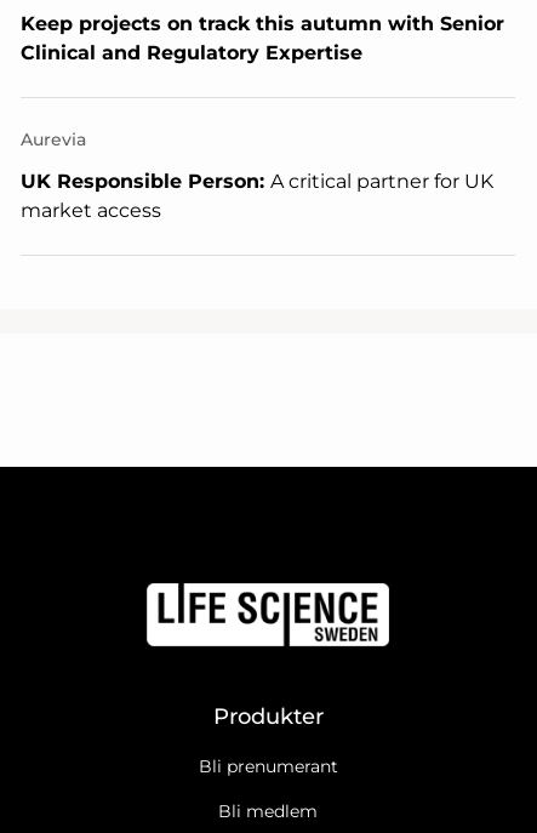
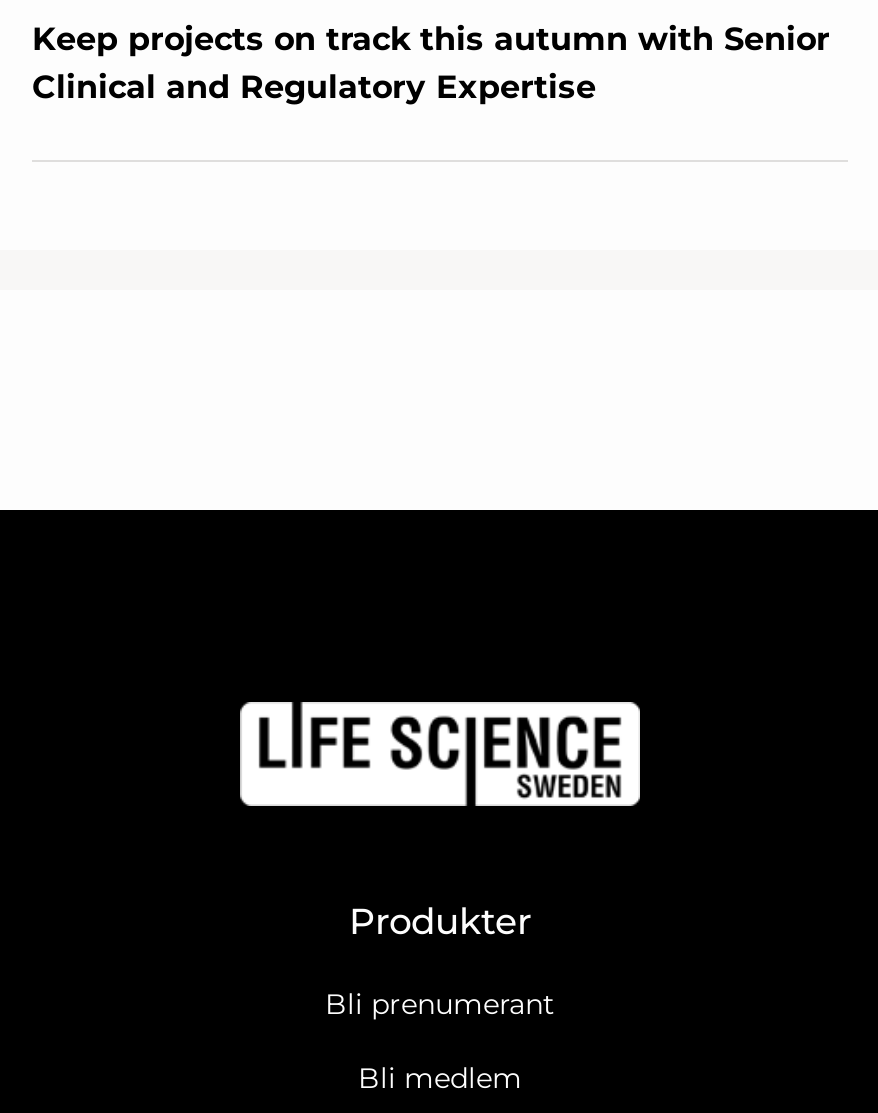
- Aurevia
- UK Responsible Person: A critical partner for UK
- market access
